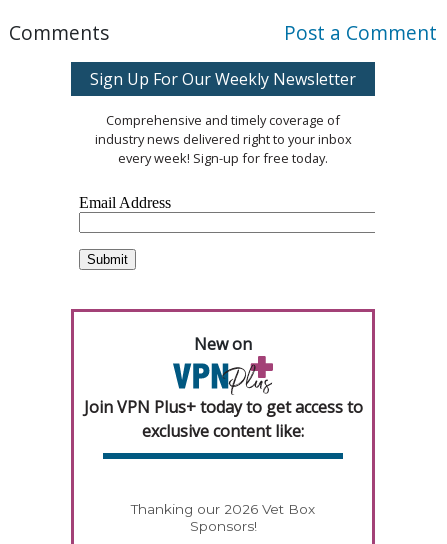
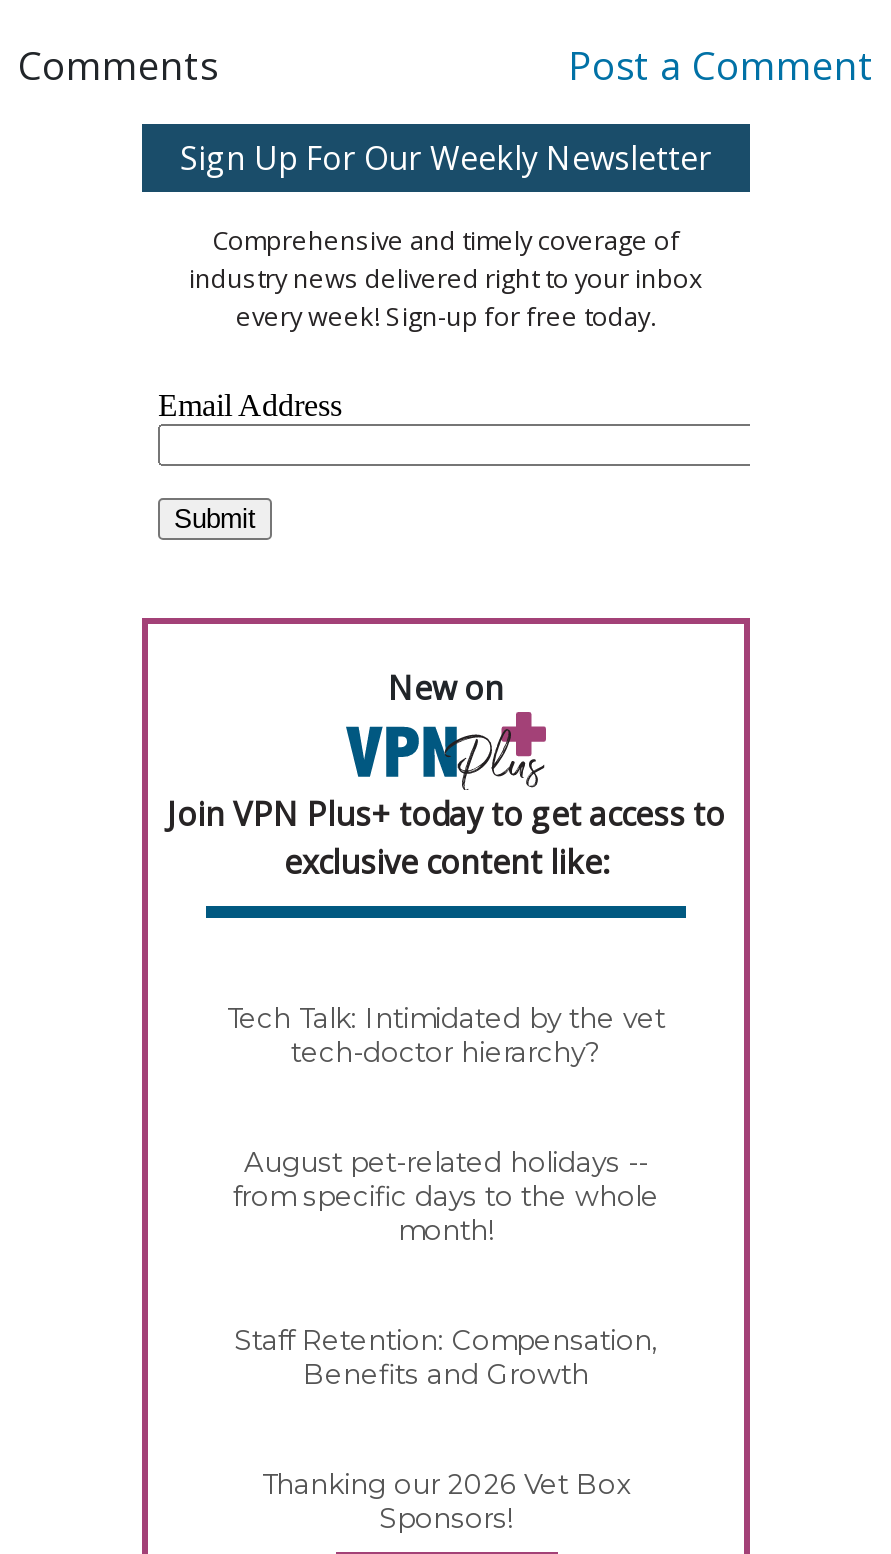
+ Tech Talk: Intimidated by the vet
+ tech-doctor hierarchy?
+ August pet-related holidays --
+ from specific days to the whole
+ month!
+ Staff Retention: Compensation,
+ Benefits and Growth
